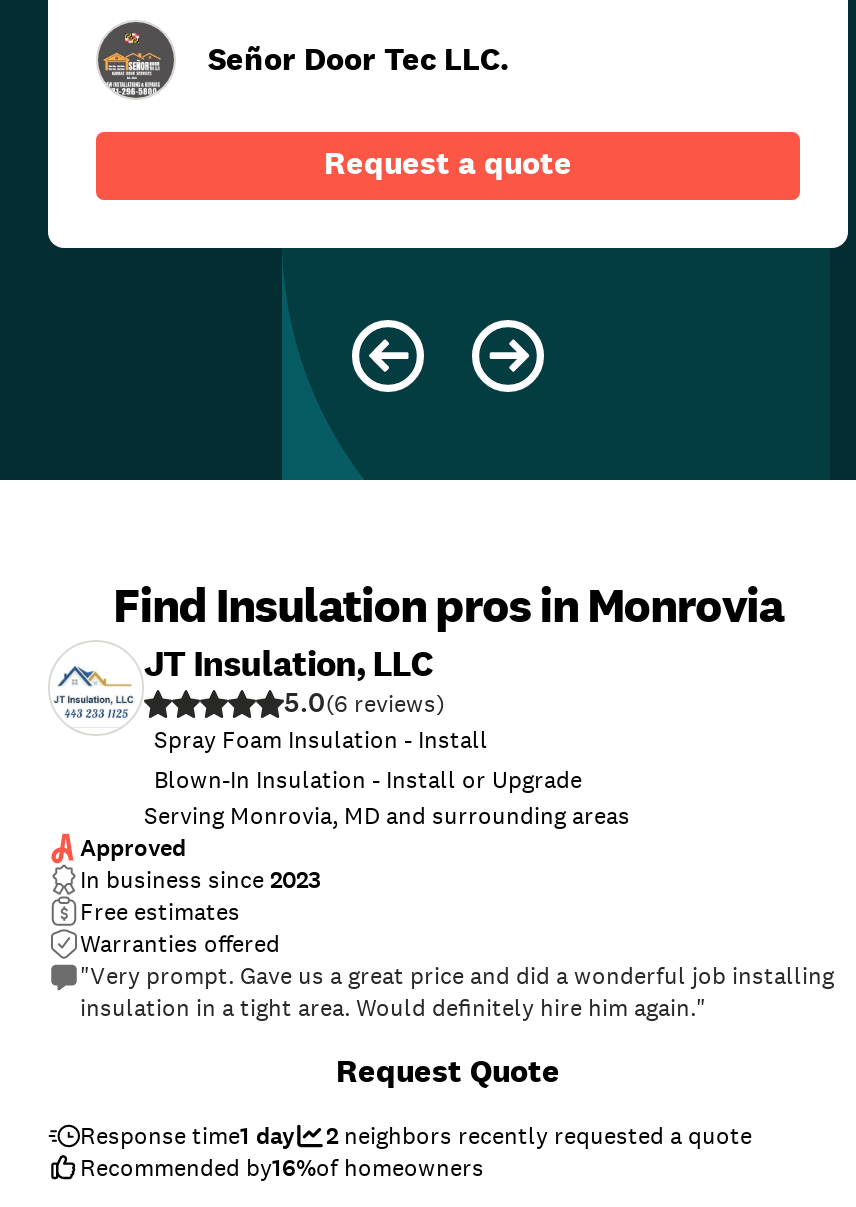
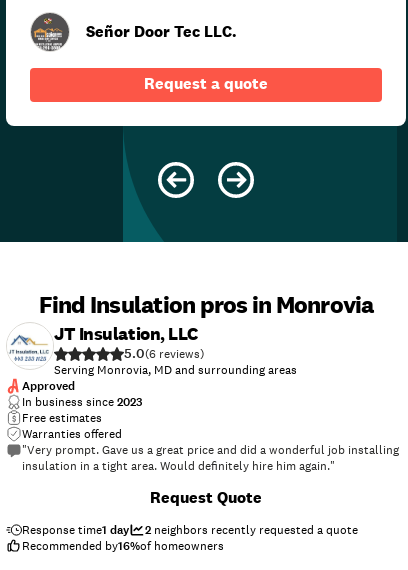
- Spray Foam Insulation - Install
- Blown-In Insulation - Install or Upgrade
